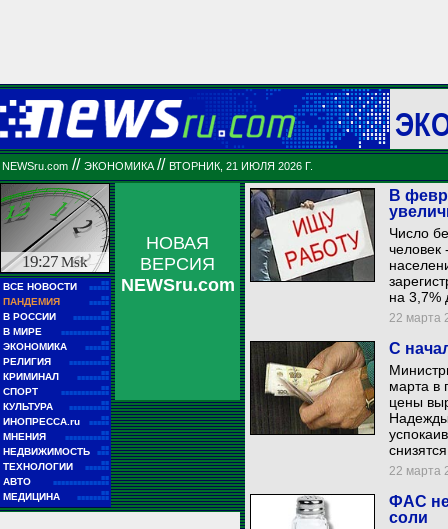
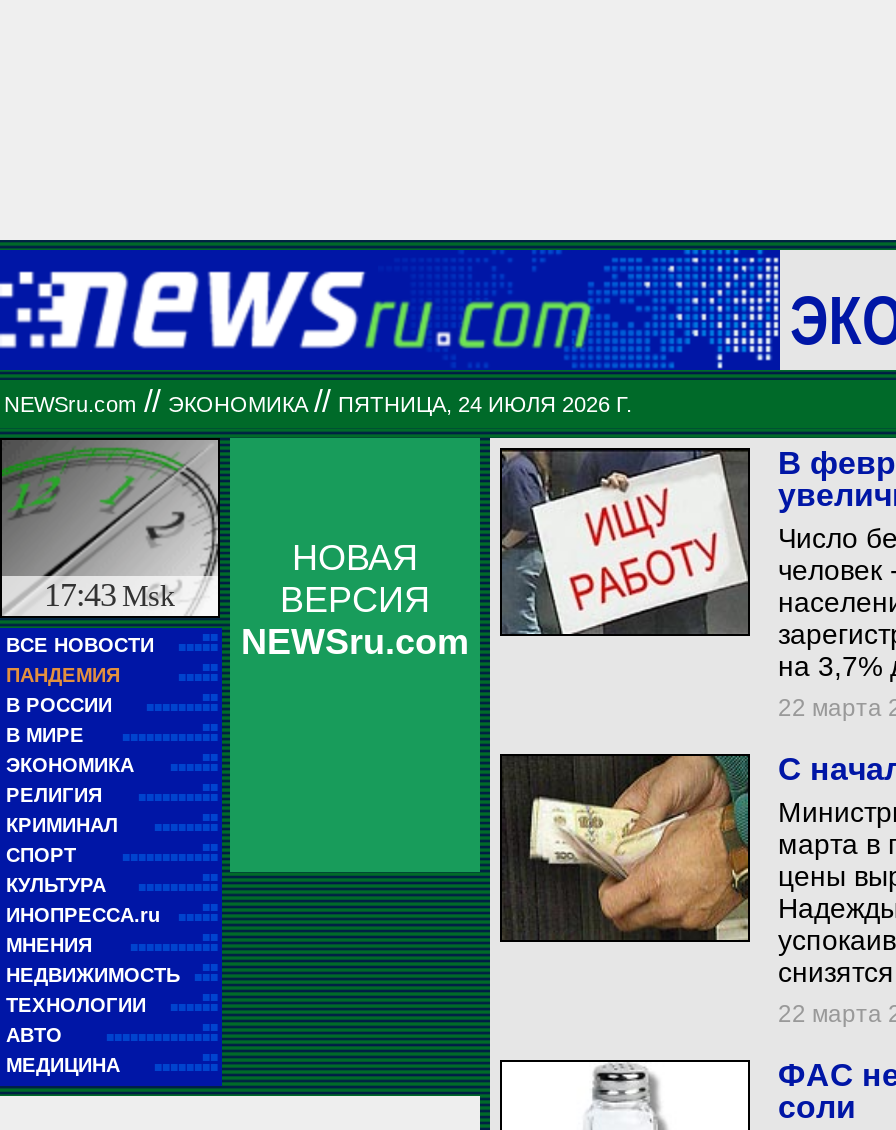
- NEWSru.com // ЭКОНОМИКА // ВТОРНИК, 21 ИЮЛЯ 2026 Г.
+ NEWSru.com // ЭКОНОМИКА // ПЯТНИЦА, 24 ИЮЛЯ 2026 Г.

- 19:27 Msk
+ 17:43 Msk
